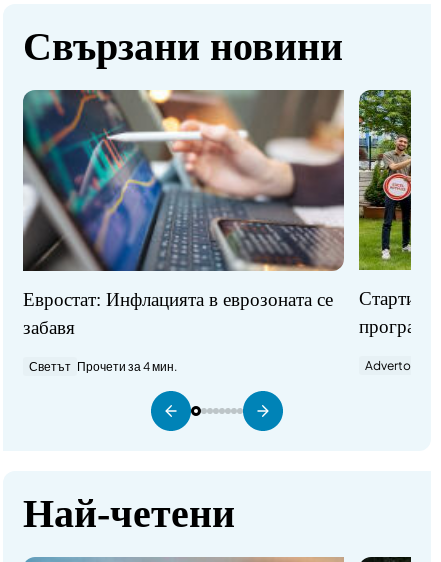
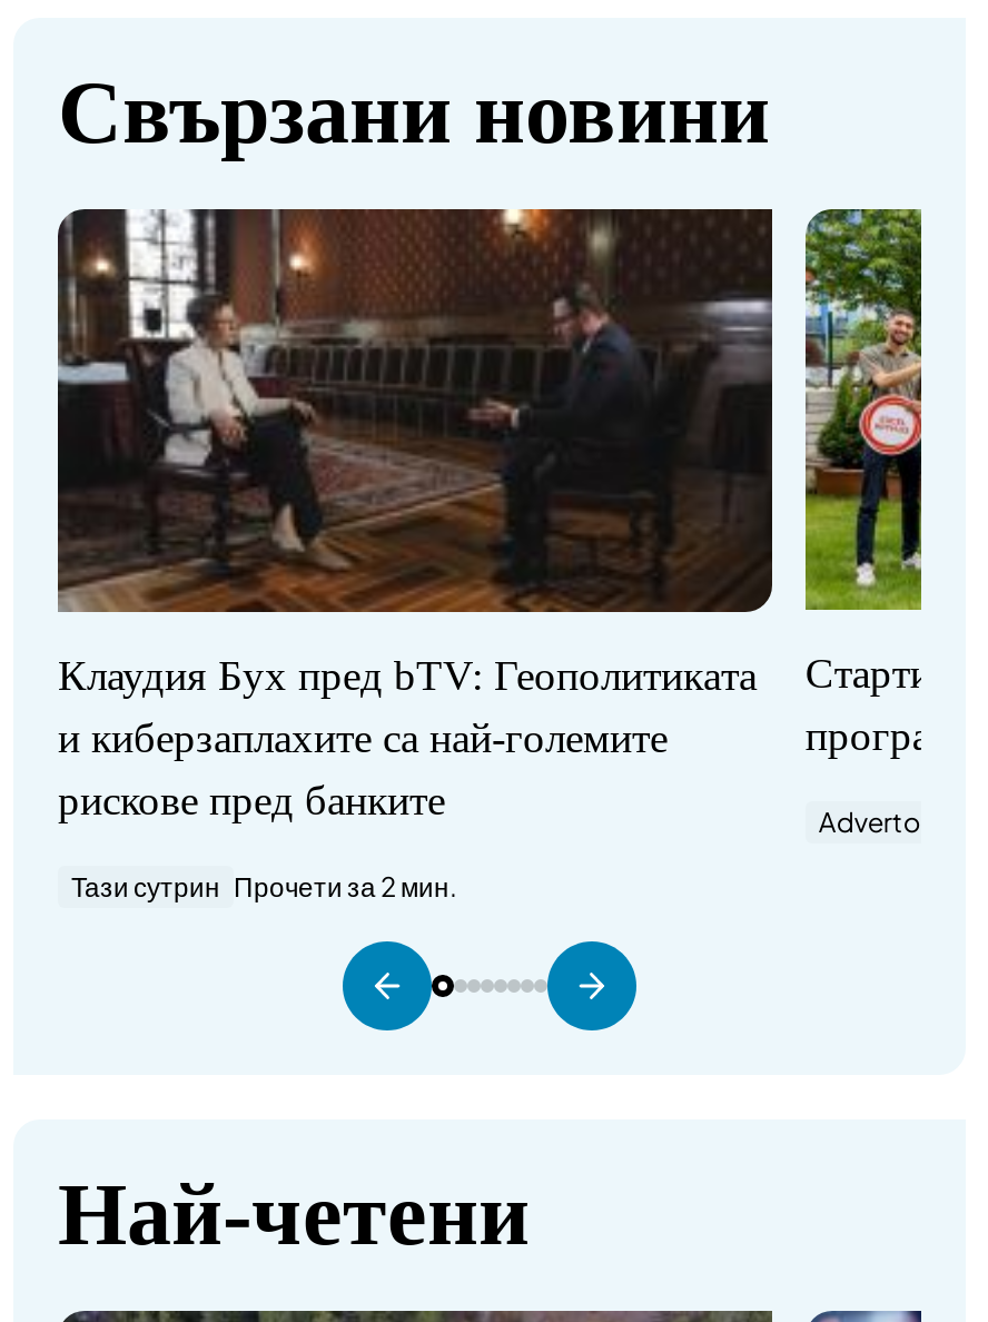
- [image]
- Евростат: Инфлацията в еврозоната се
- забавя
+ [image]
+ Клаудия Бух пред bTV: Геополитиката
+ и киберзаплахите са най-големите
+ рискове пред банките

- Светът Прочети за 4 мин.
+ Тази сутрин Прочети за 2 мин.
